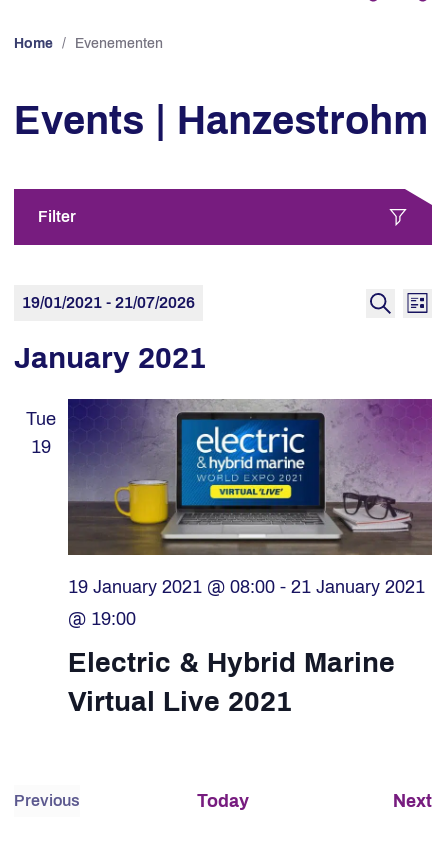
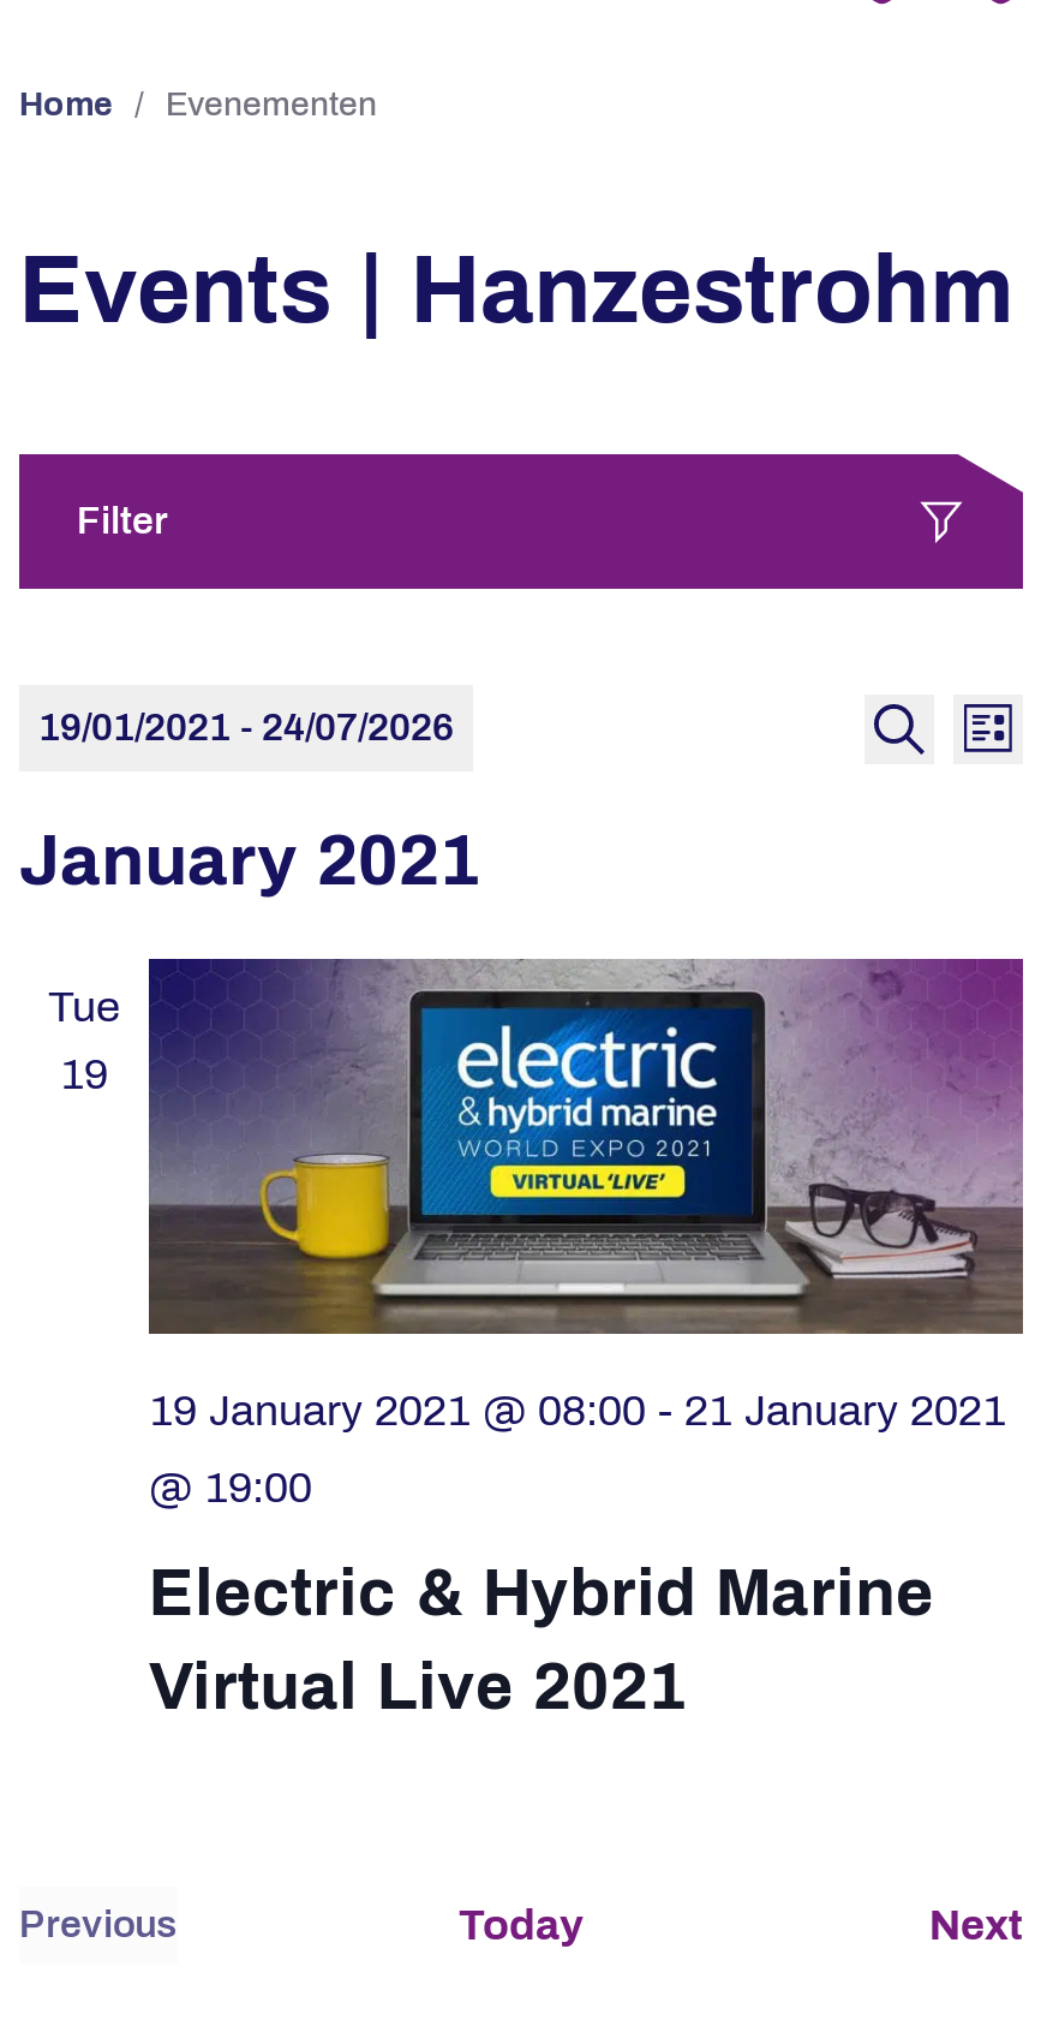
- 19/01/2021 - 21/07/2026
+ 19/01/2021 - 24/07/2026
